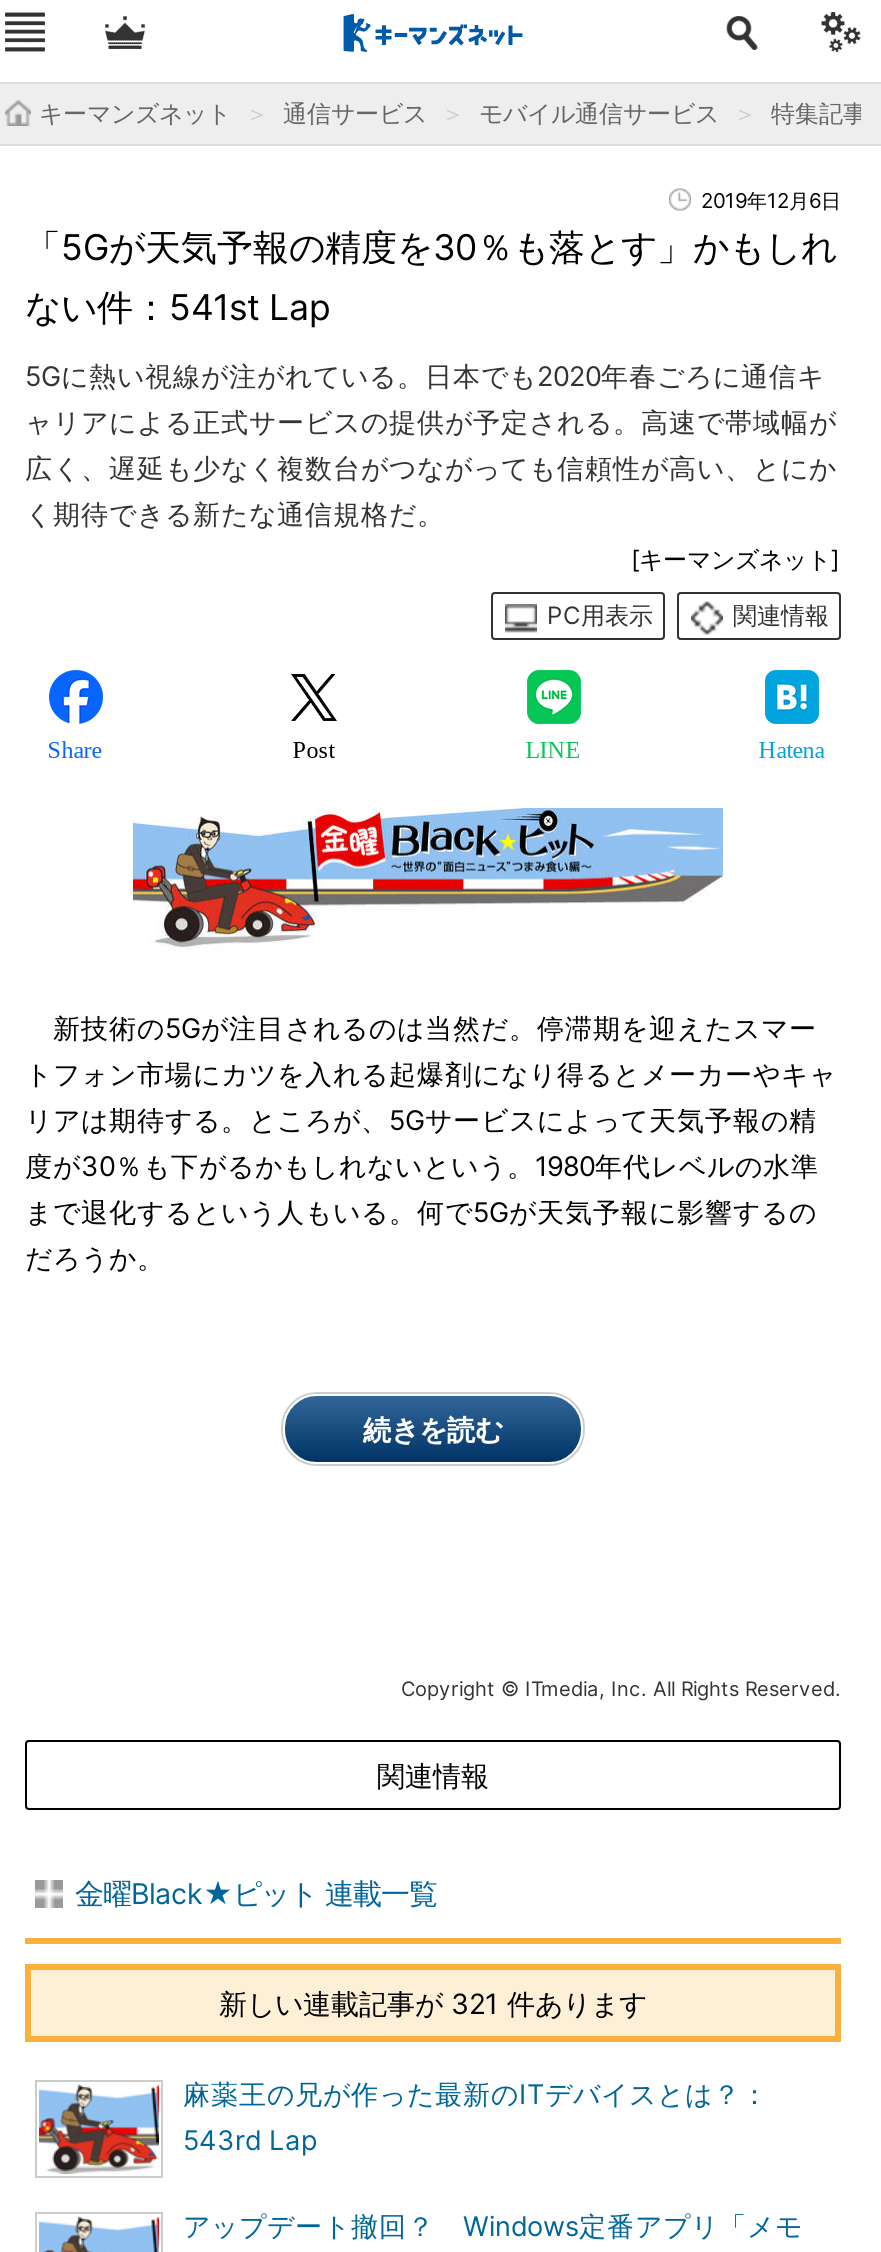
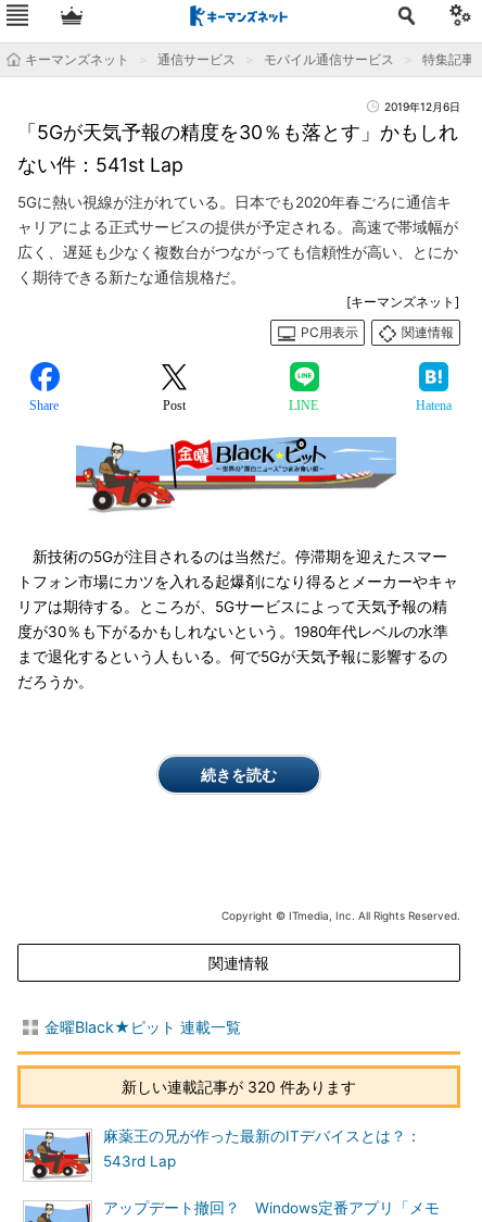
- 新しい連載記事が 321 件あります
+ 新しい連載記事が 320 件あります
